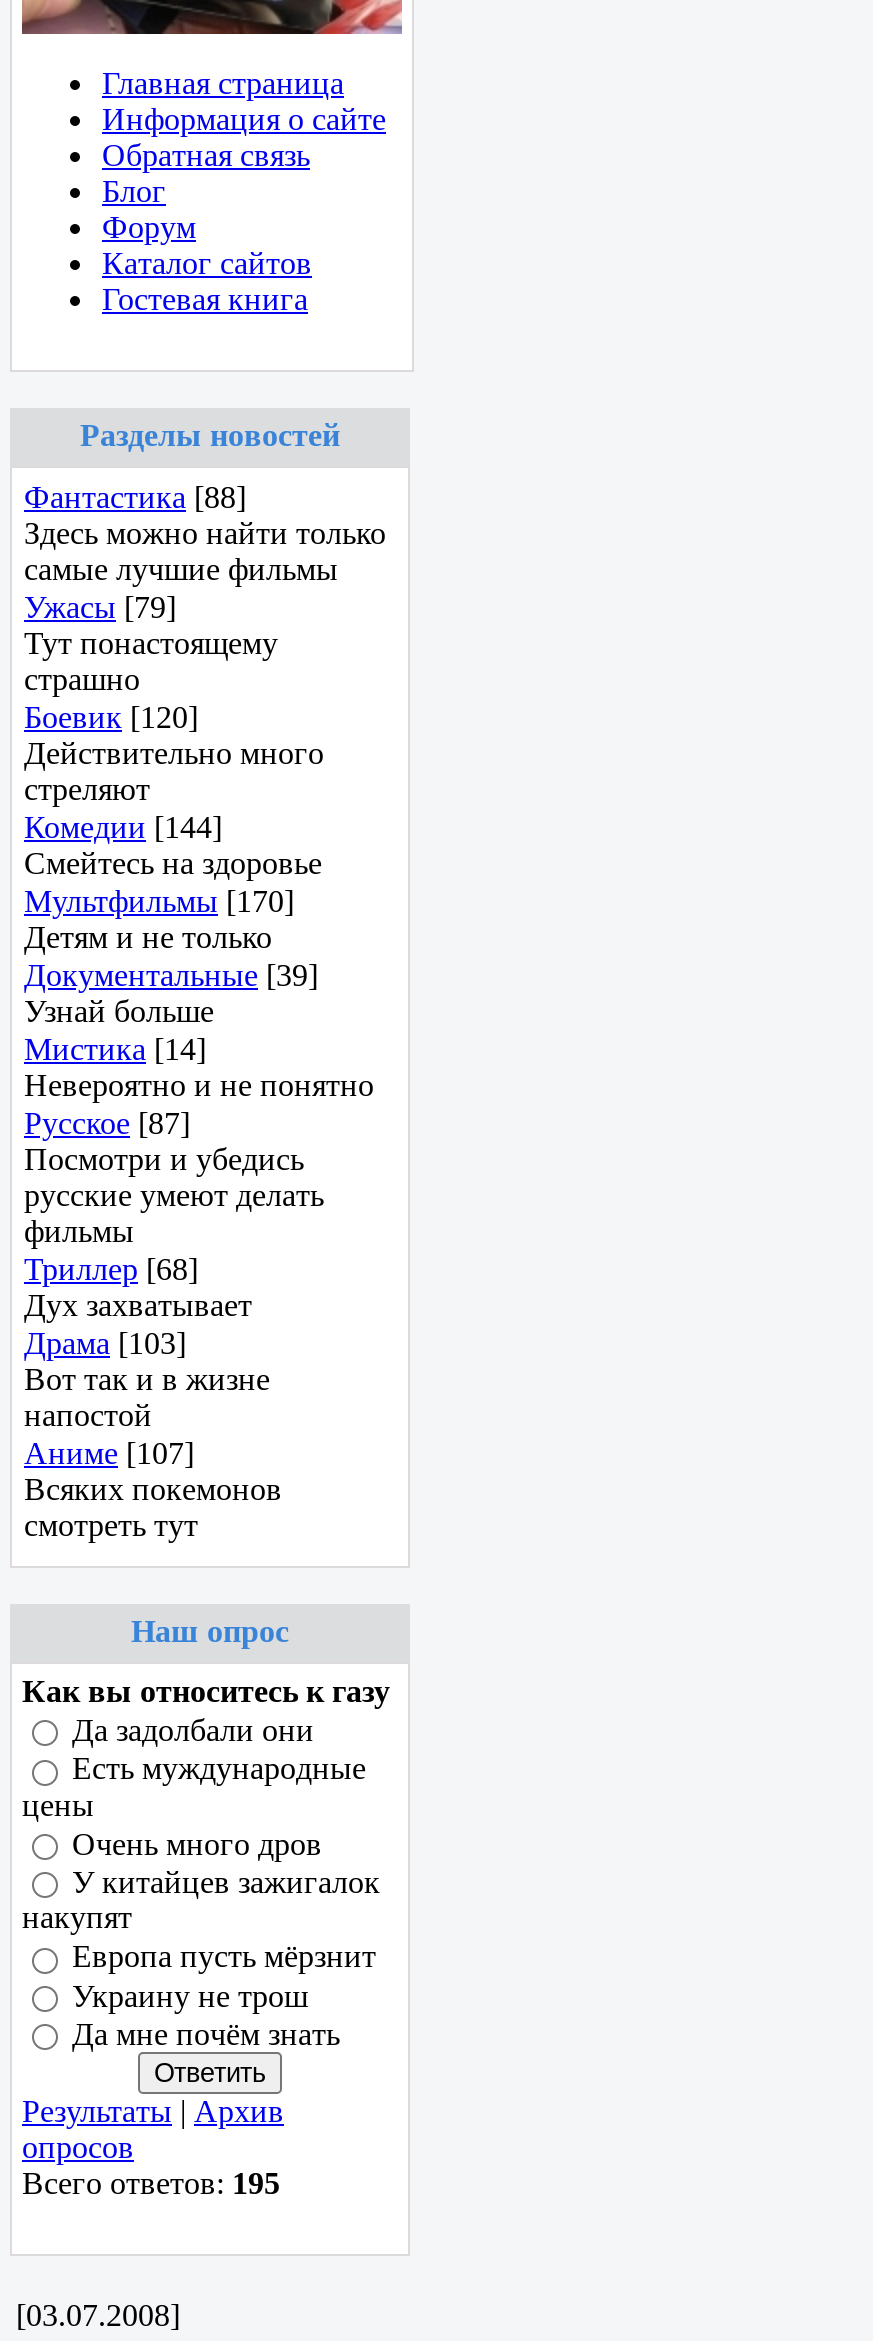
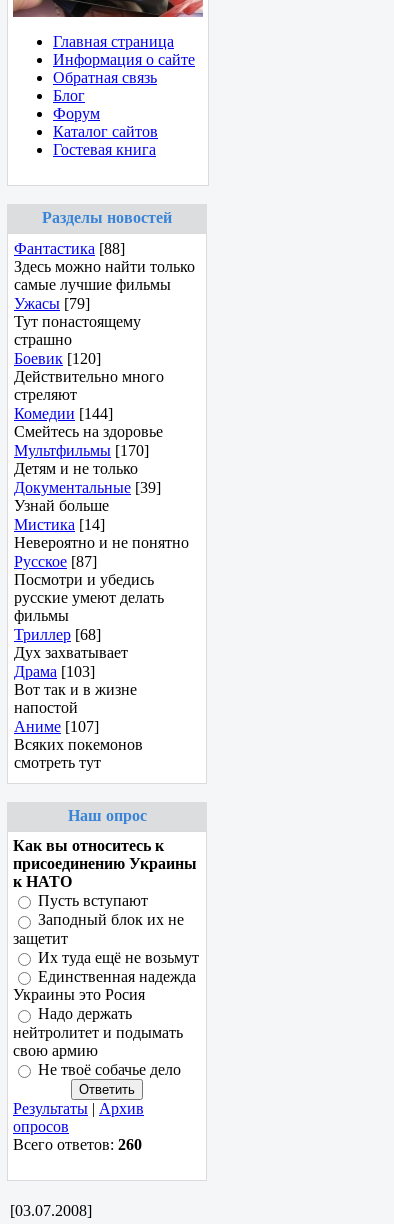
- Как вы относитесь к газу
- Да задолбали они
- Есть муждународные
- цены
- Очень много дров
- У китайцев зажигалок
- накупят
- Европа пусть мёрзнит
- Украину не трош
- Да мне почём знать
+ Как вы относитесь к
+ присоединению Украины
+ к НАТО
+ Пусть вступают
+ Заподный блок их не
+ защетит
+ Их туда ещё не возьмут
+ Единственная надежда
+ Украины это Росия
+ Надо держать
+ нейтролитет и подымать
+ свою армию
+ Не твоё собачье дело

- Всего ответов: 195
+ Всего ответов: 260
